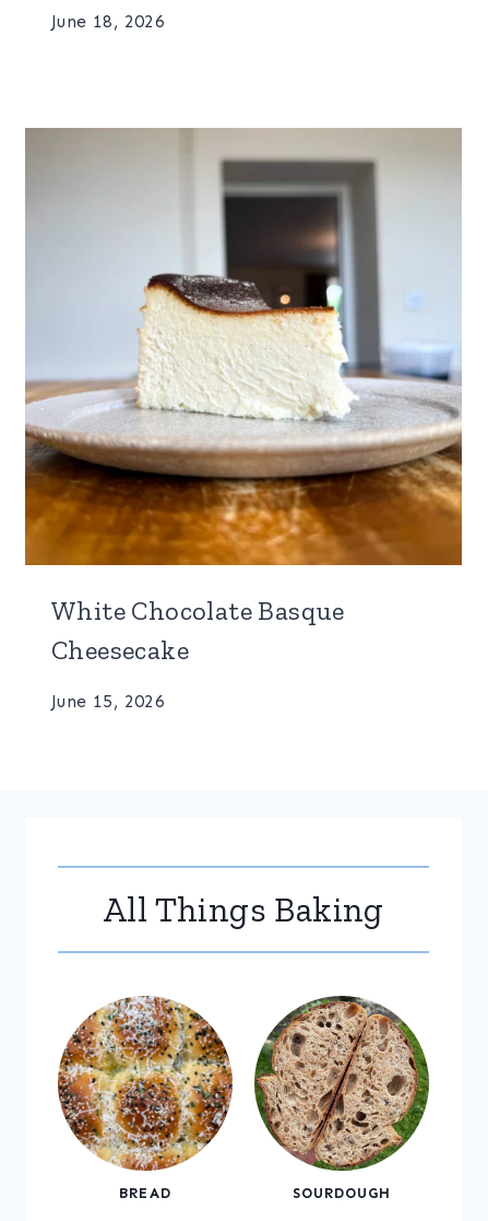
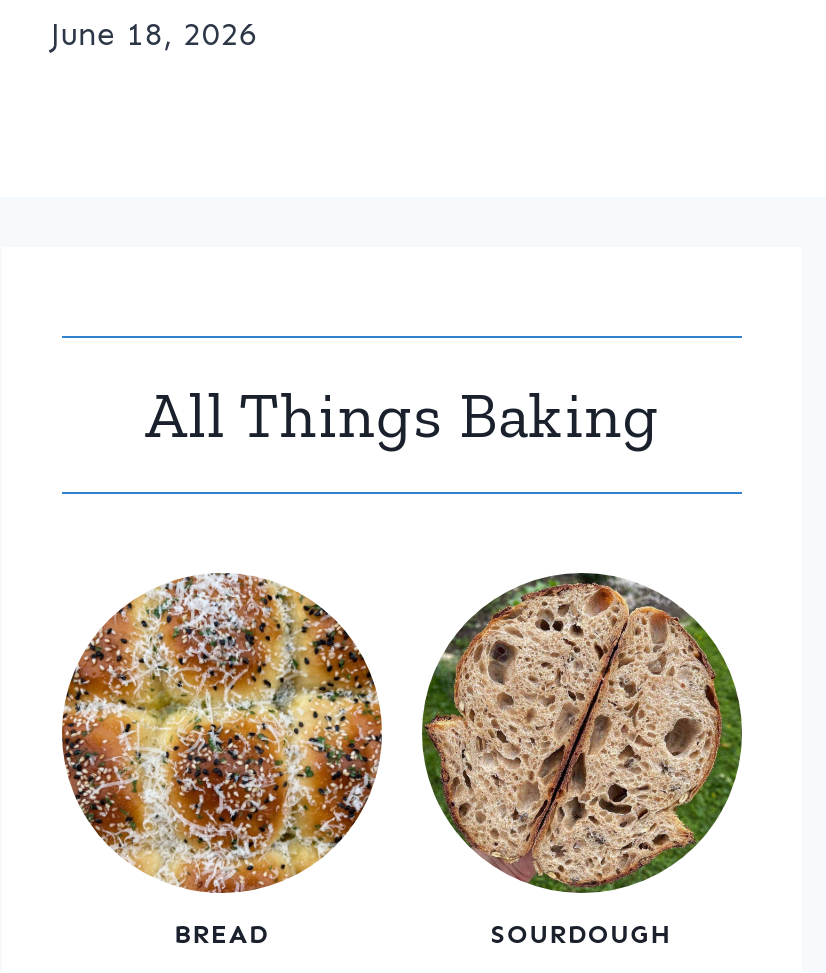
- [image]
- White Chocolate Basque
- Cheesecake
- June 15, 2026
